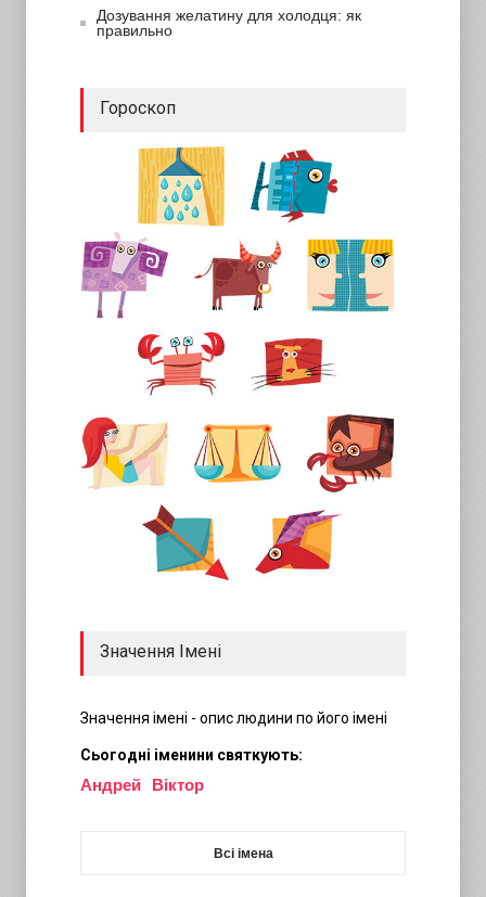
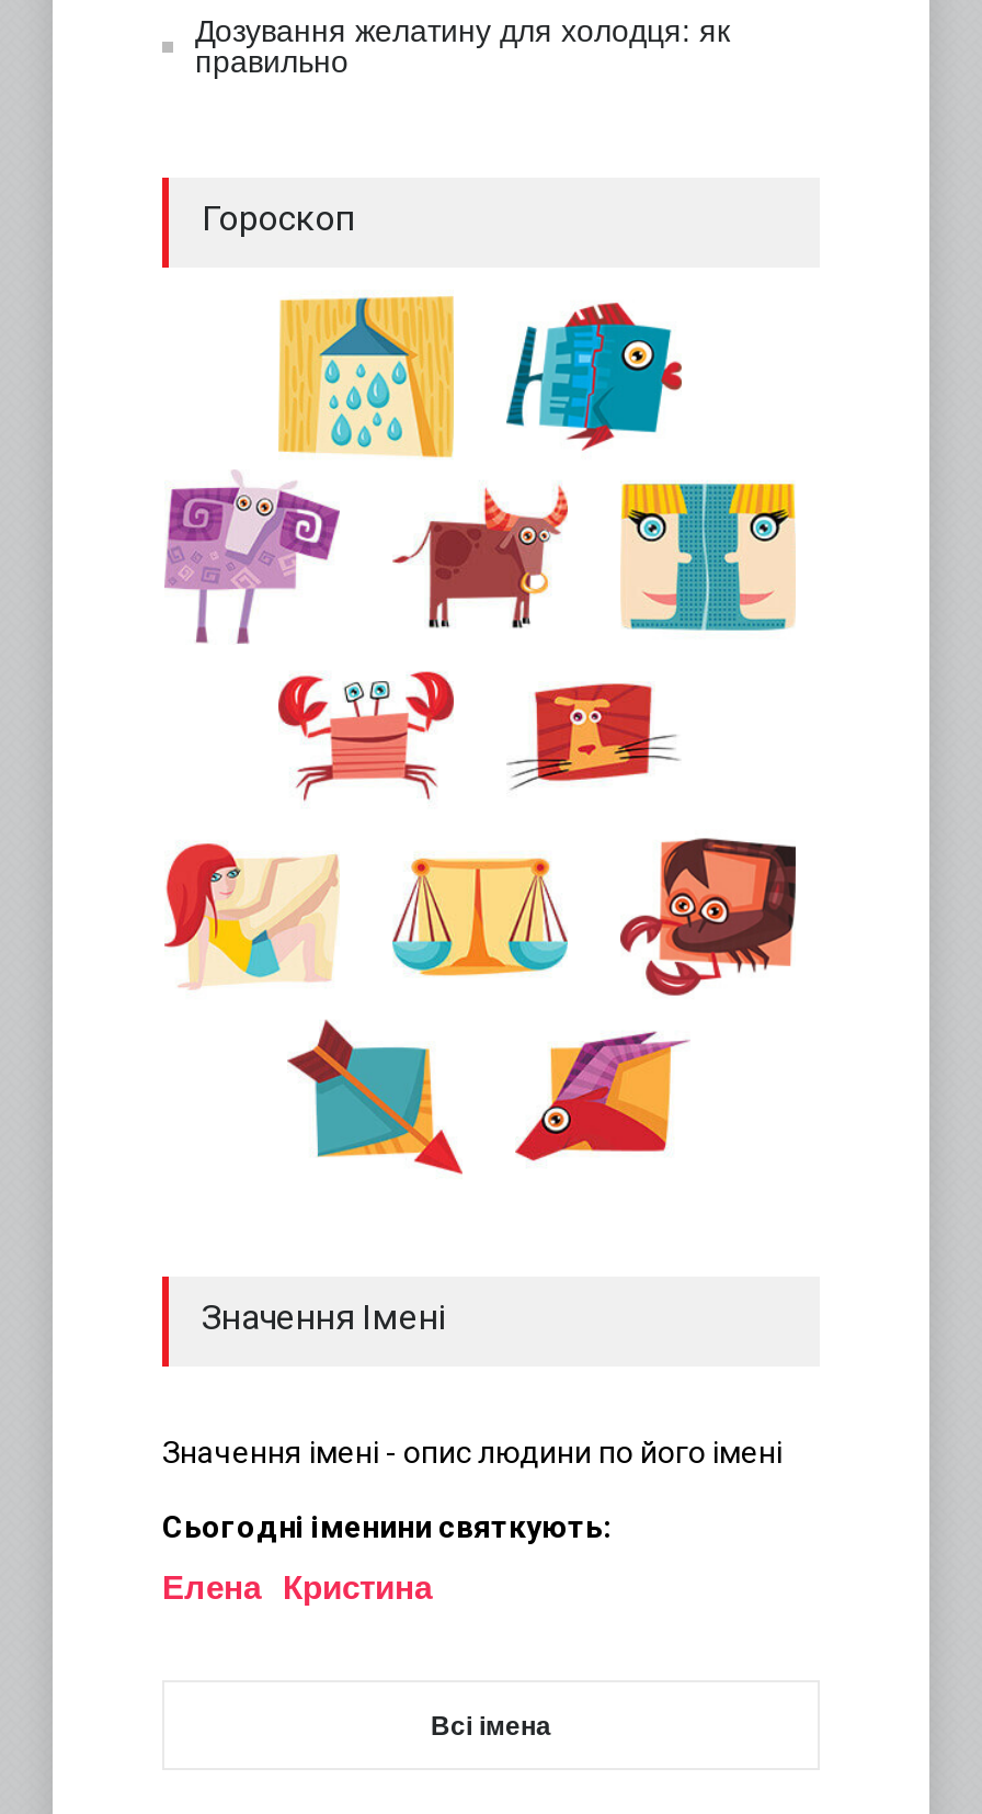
- Андрей
+ Елена

- Віктор
+ Кристина
